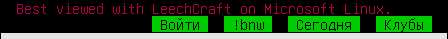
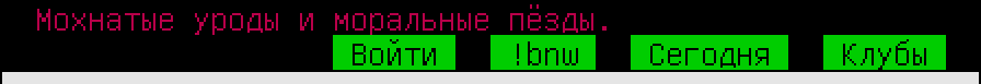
- Best viewed with LeechCraft on Microsoft Linux.
+ Мохнатые уроды и моральные пёзды.
